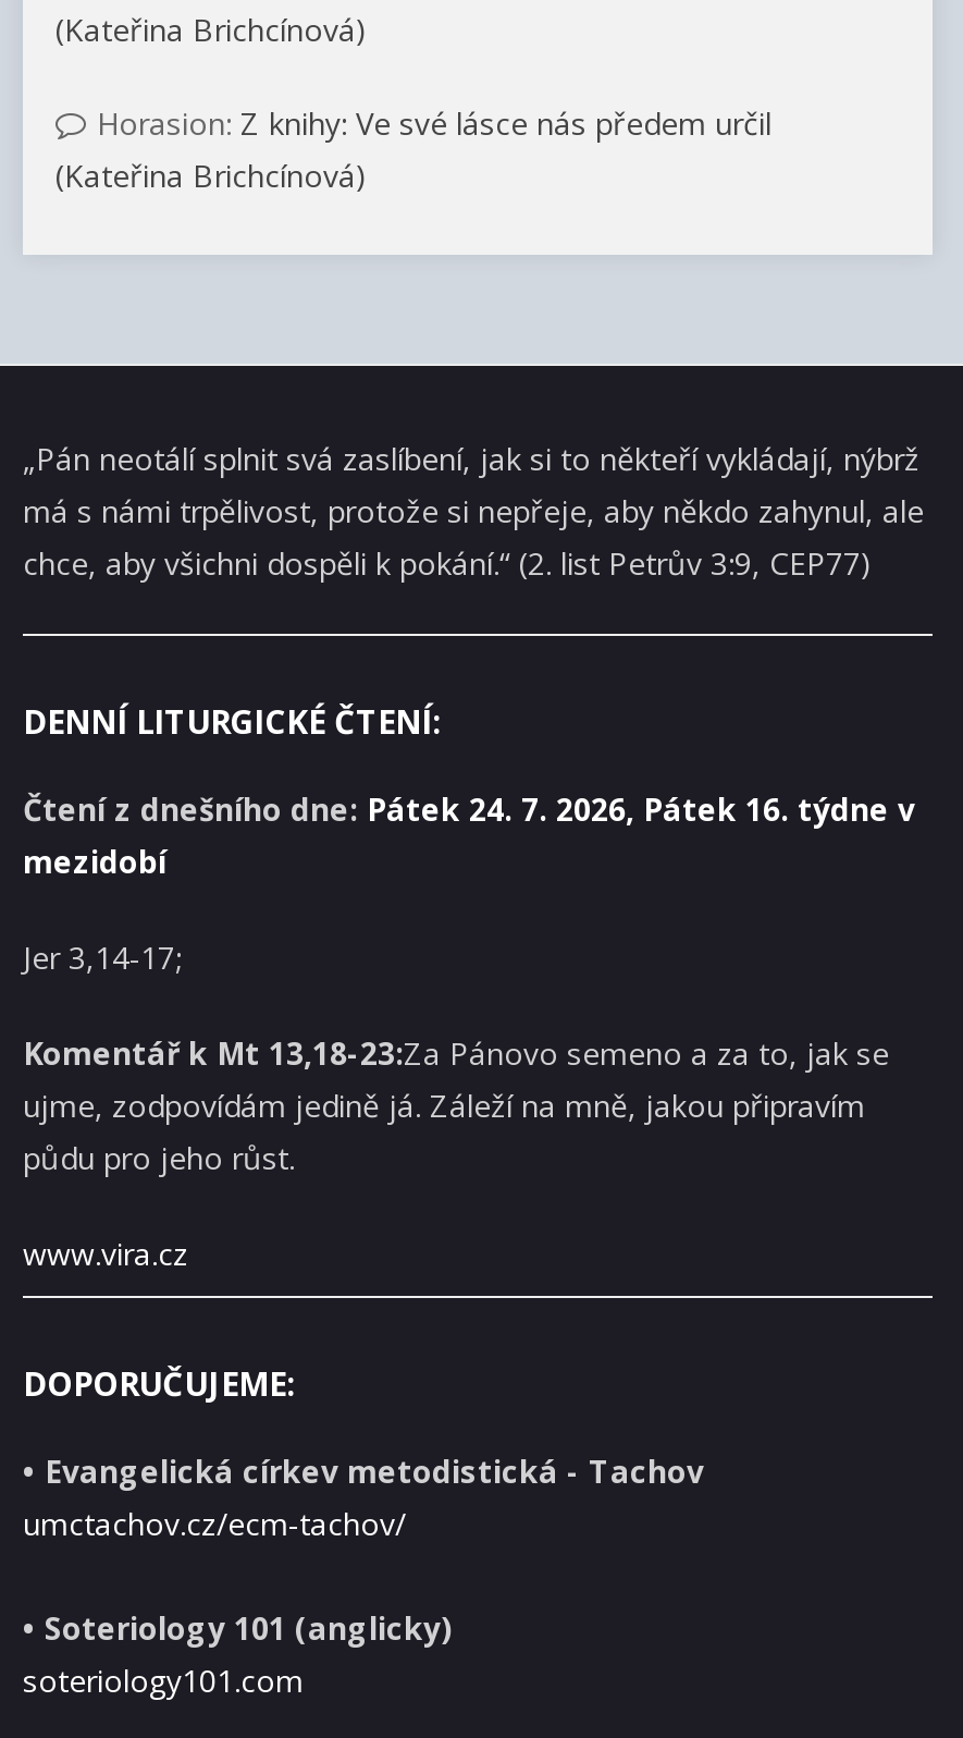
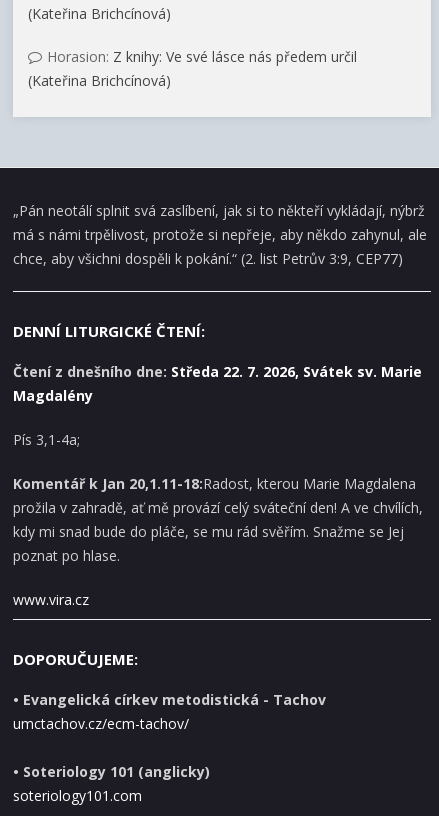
- Čtení z dnešního dne: Pátek 24. 7. 2026, Pátek 16. týdne v
- mezidobí
+ Čtení z dnešního dne: Středa 22. 7. 2026, Svátek sv. Marie
+ Magdalény

- Jer 3,14-17;
+ Pís 3,1-4a;

- Komentář k Mt 13,18-23:Za Pánovo semeno a za to, jak se
- ujme, zodpovídám jedině já. Záleží na mně, jakou připravím
- půdu pro jeho růst.
+ Komentář k Jan 20,1.11-18:Radost, kterou Marie Magdalena
+ prožila v zahradě, ať mě provází celý sváteční den! A ve chvílích,
+ kdy mi snad bude do pláče, se mu rád svěřím. Snažme se Jej
+ poznat po hlase.
